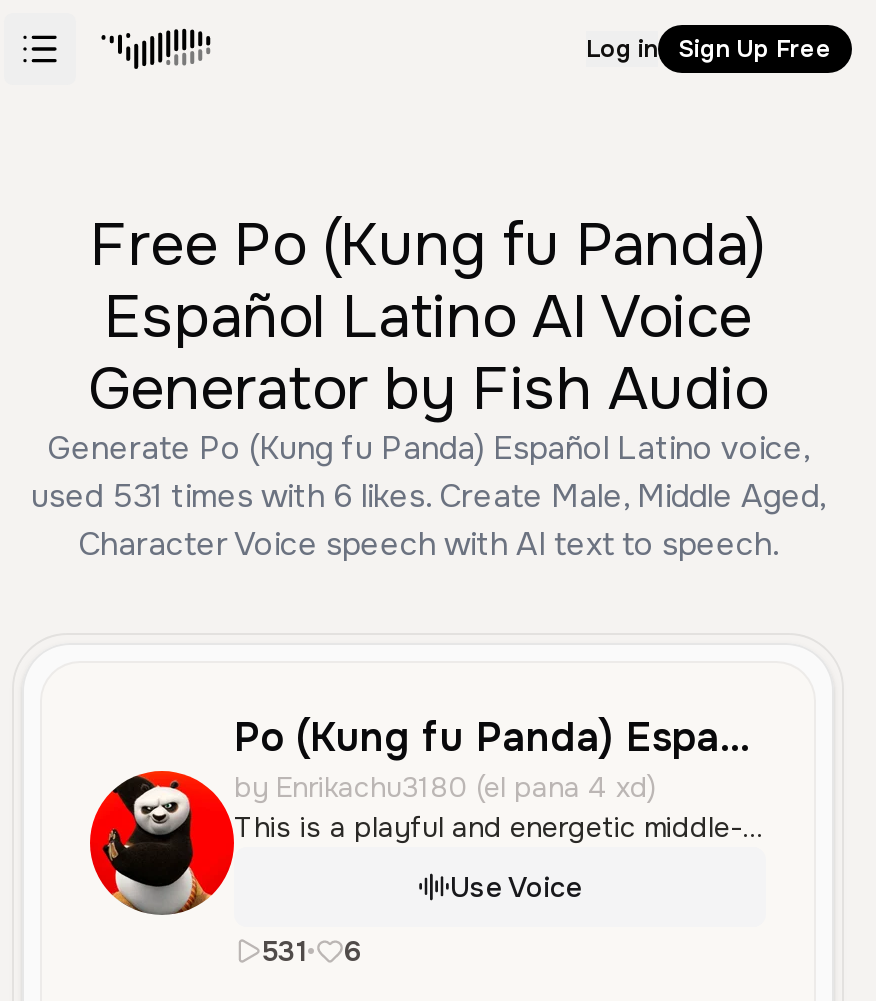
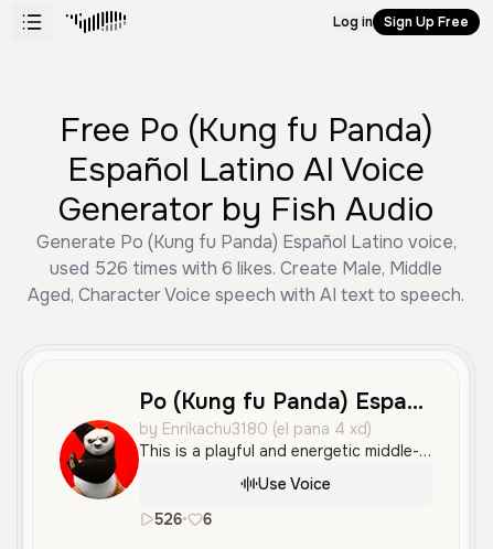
- used 531 times with 6 likes. Create Male, Middle Aged,
- Character Voice speech with AI text to speech.
+ used 526 times with 6 likes. Create Male, Middle
+ Aged, Character Voice speech with AI text to speech.

- 531•
+ 526•
